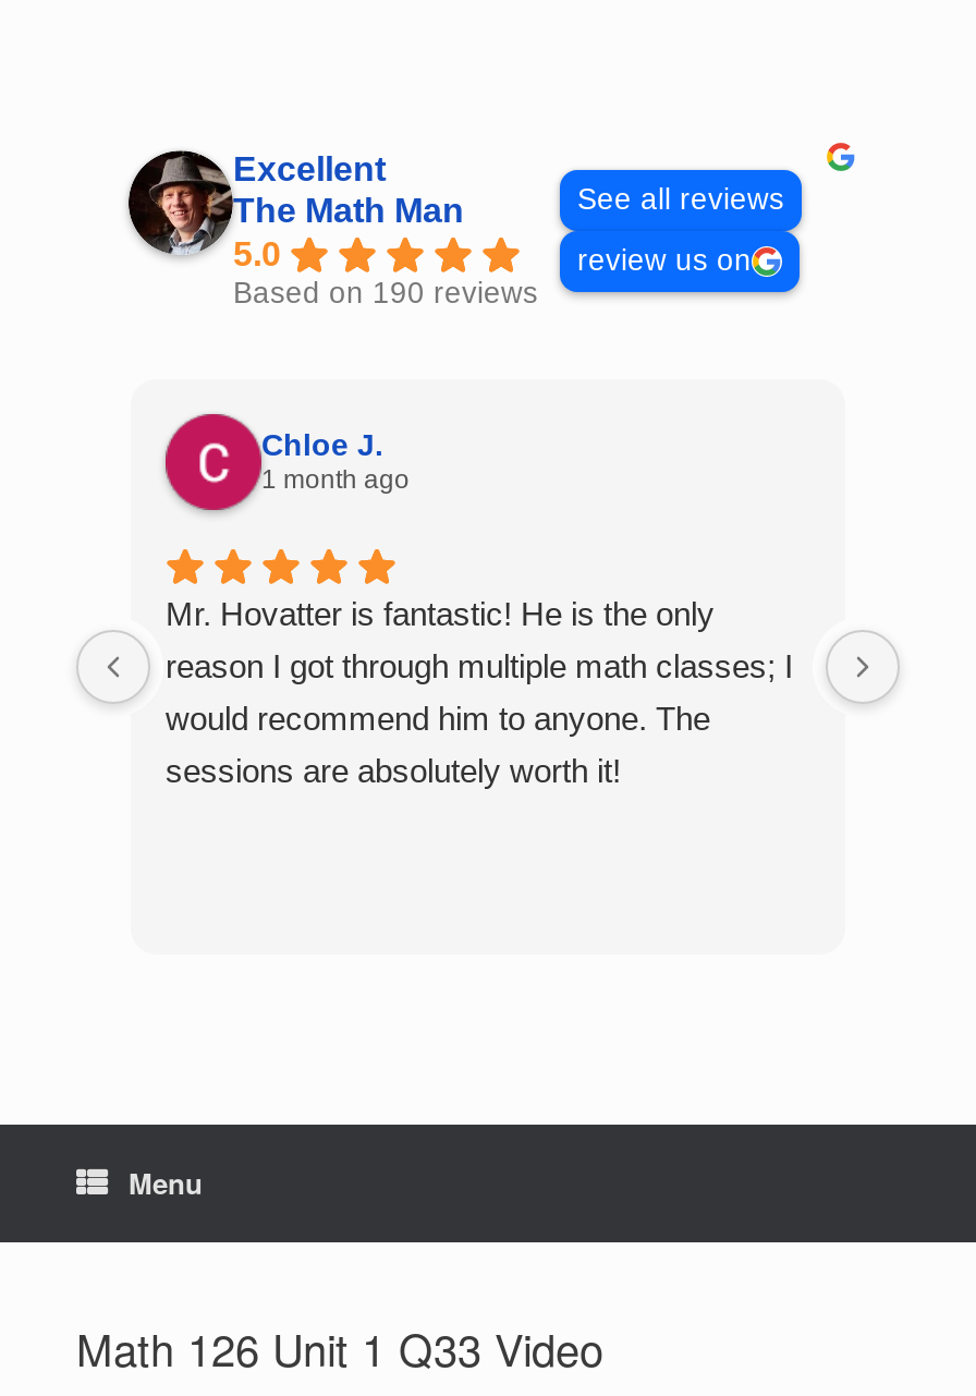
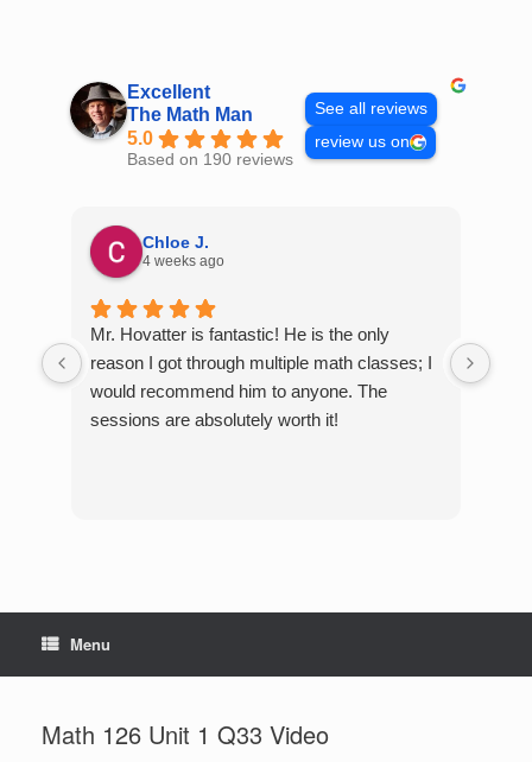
- 1 month ago
+ 4 weeks ago
